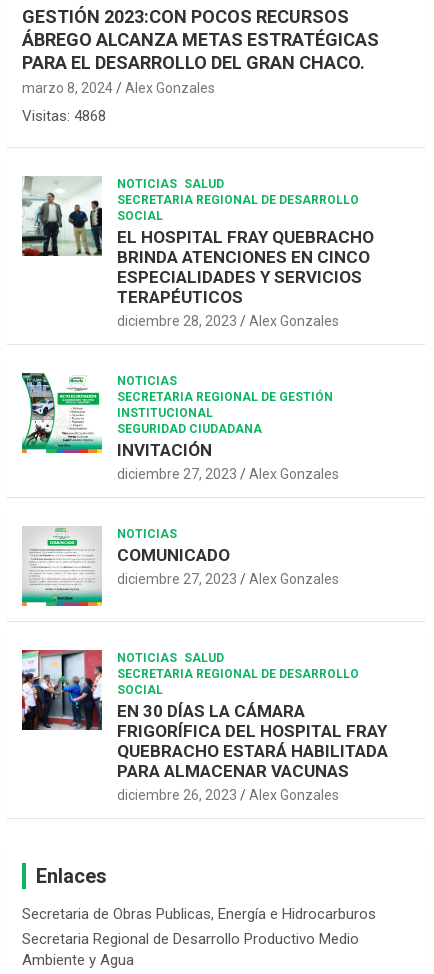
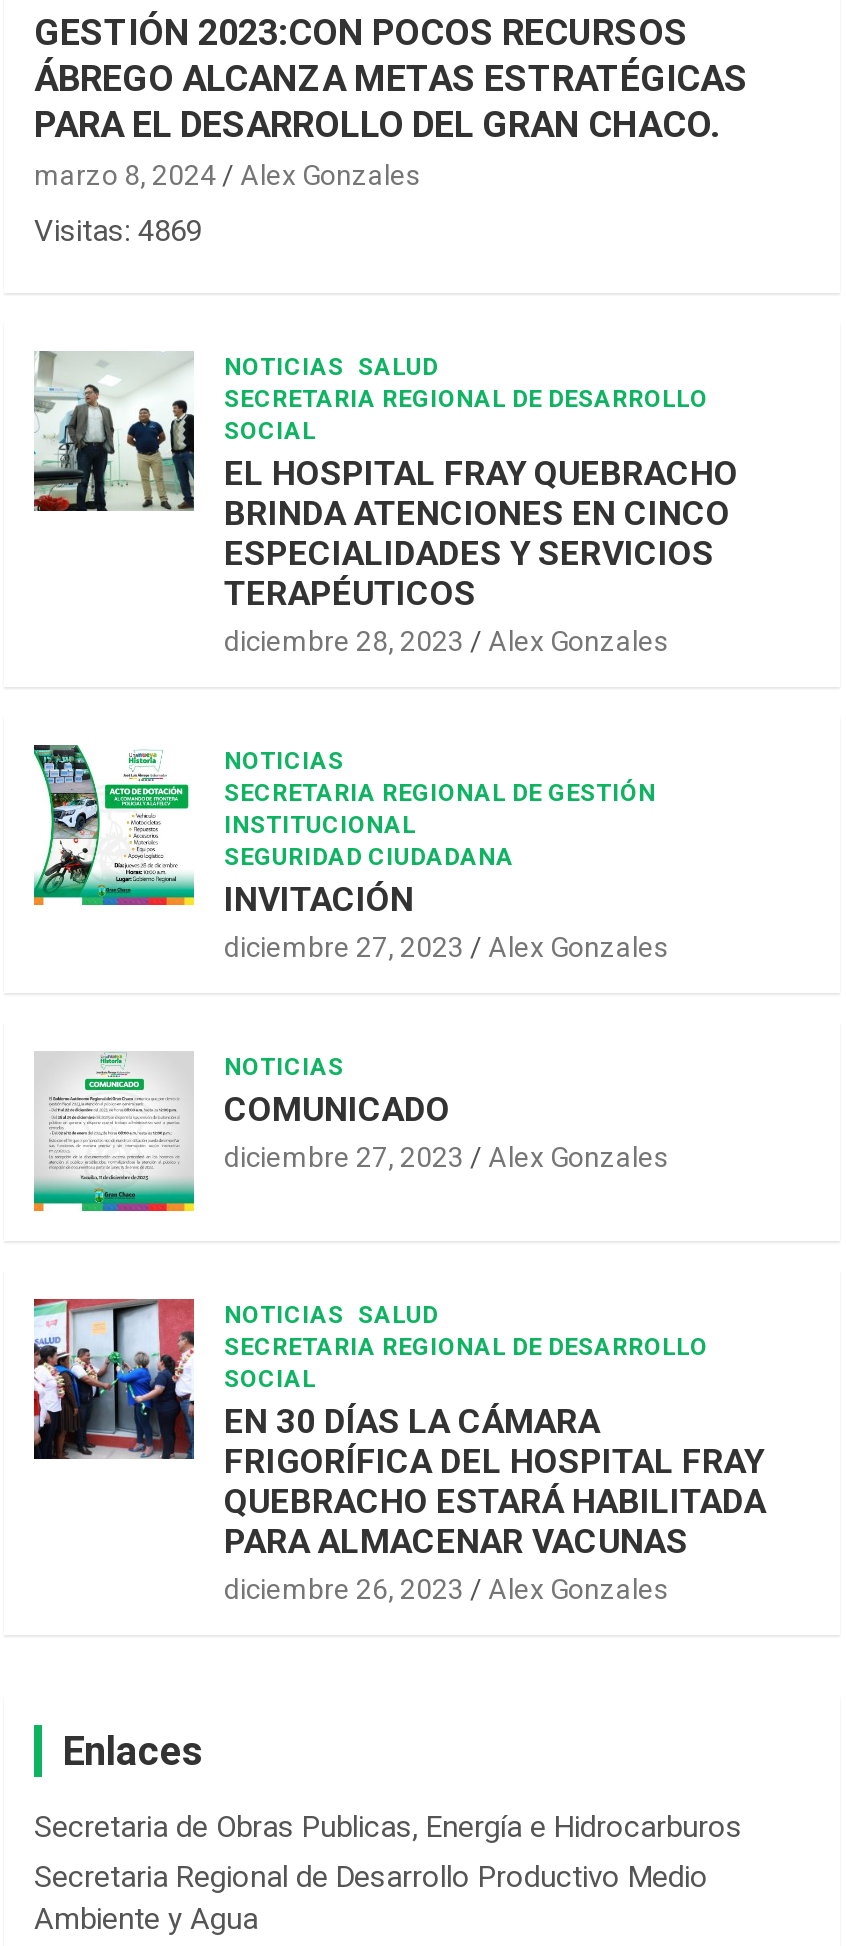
- Visitas: 4868
+ Visitas: 4869
